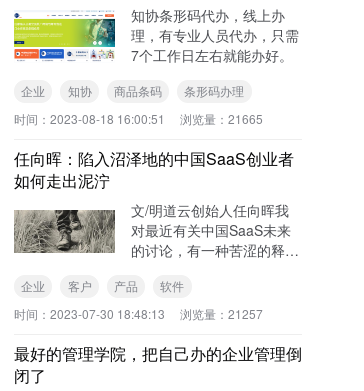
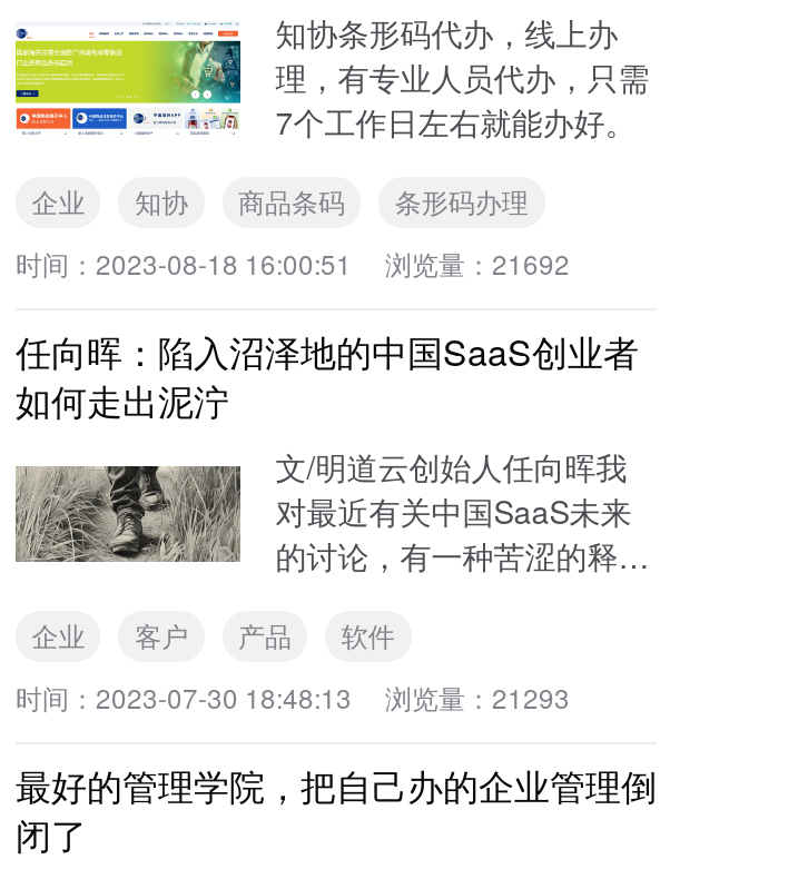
- 时间：2023-08-18 16:00:51 浏览量：21665
+ 时间：2023-08-18 16:00:51 浏览量：21692

- 浏览量：21257
+ 浏览量：21293
